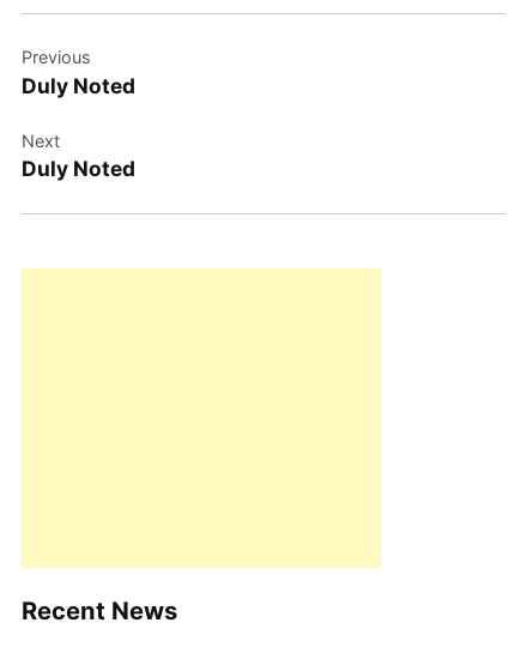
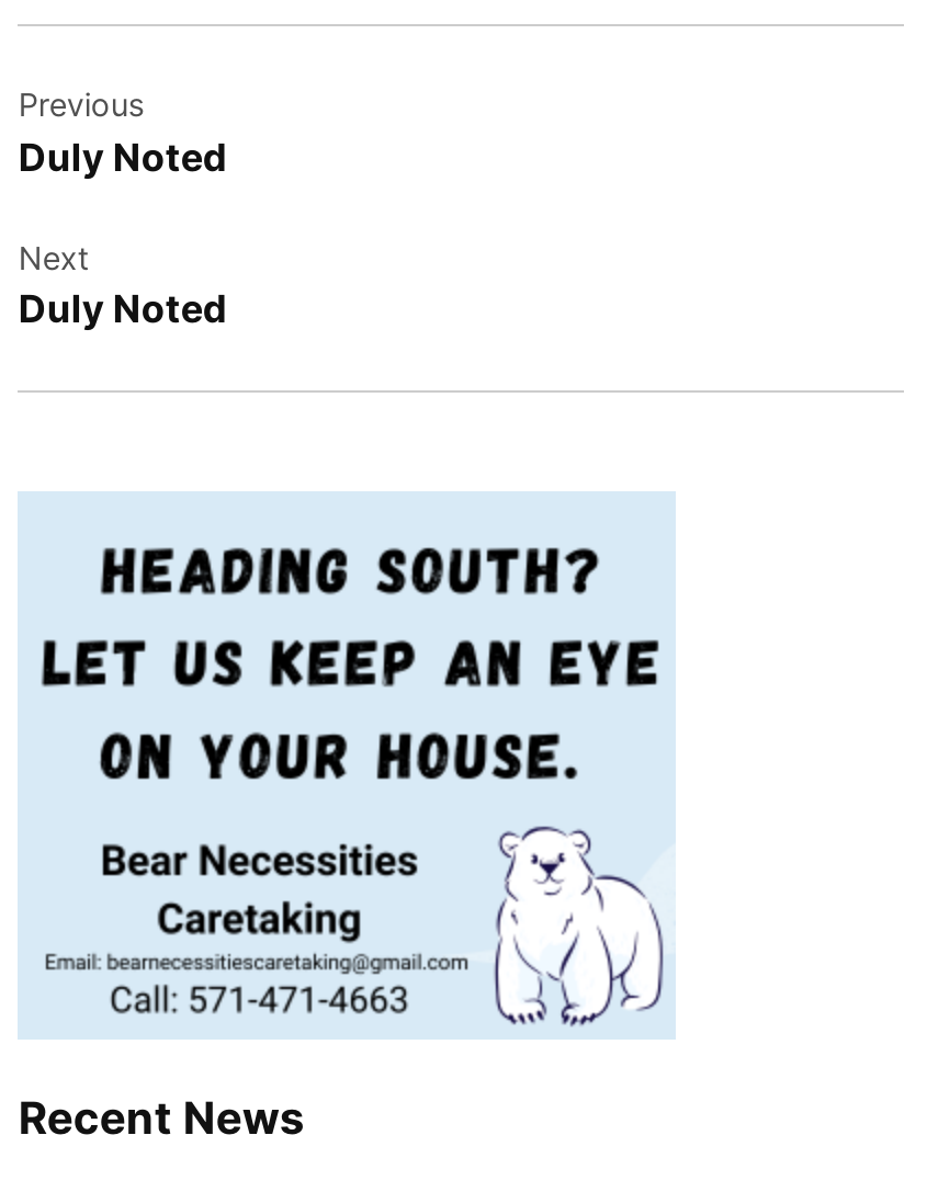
+ [image]
